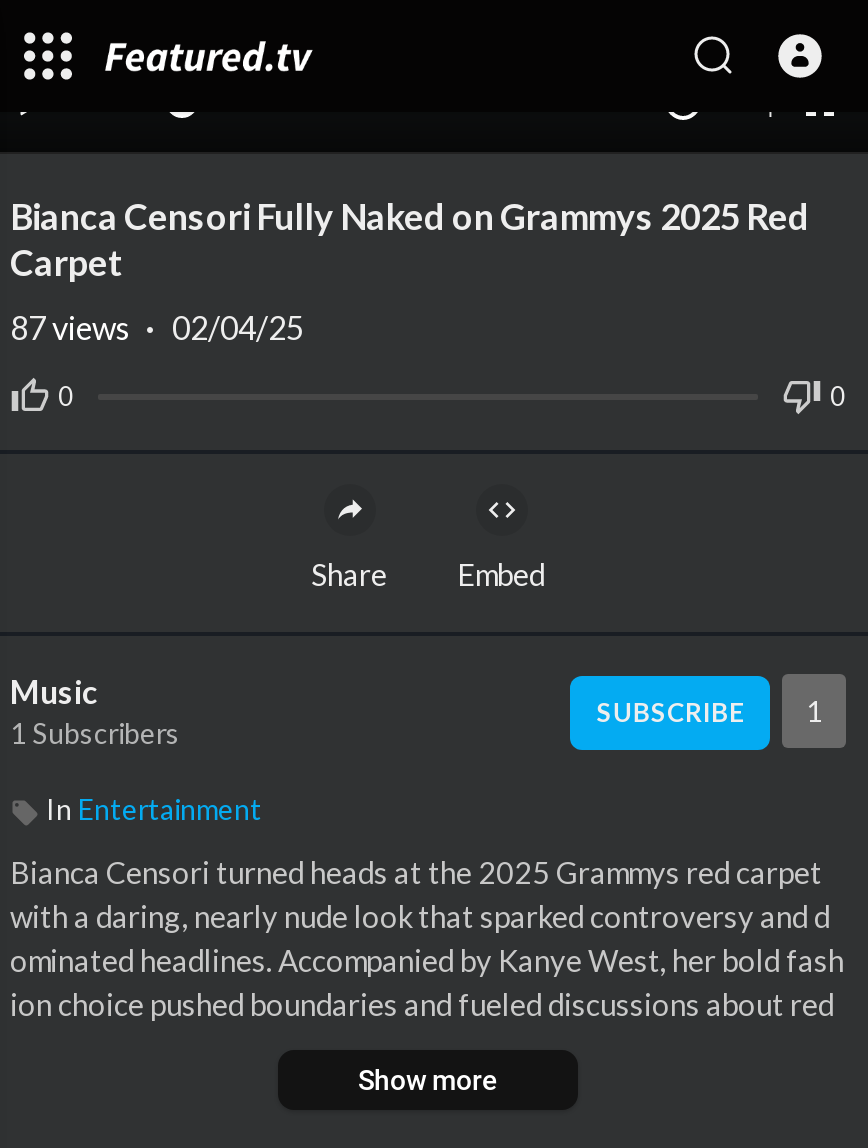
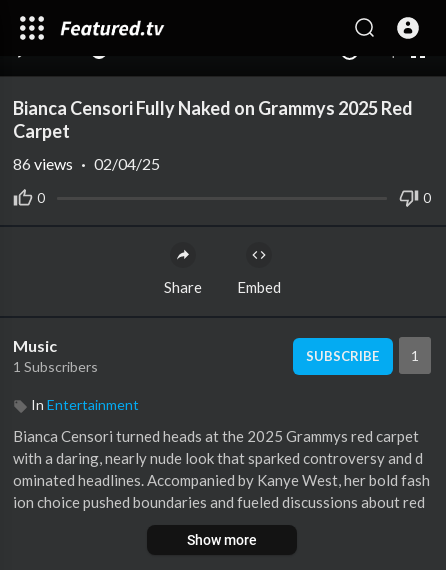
- 87views · 02/04/25
+ 86views · 02/04/25
